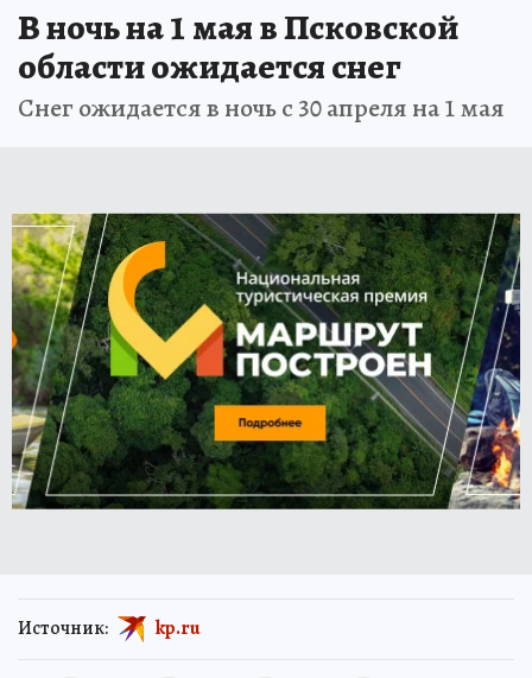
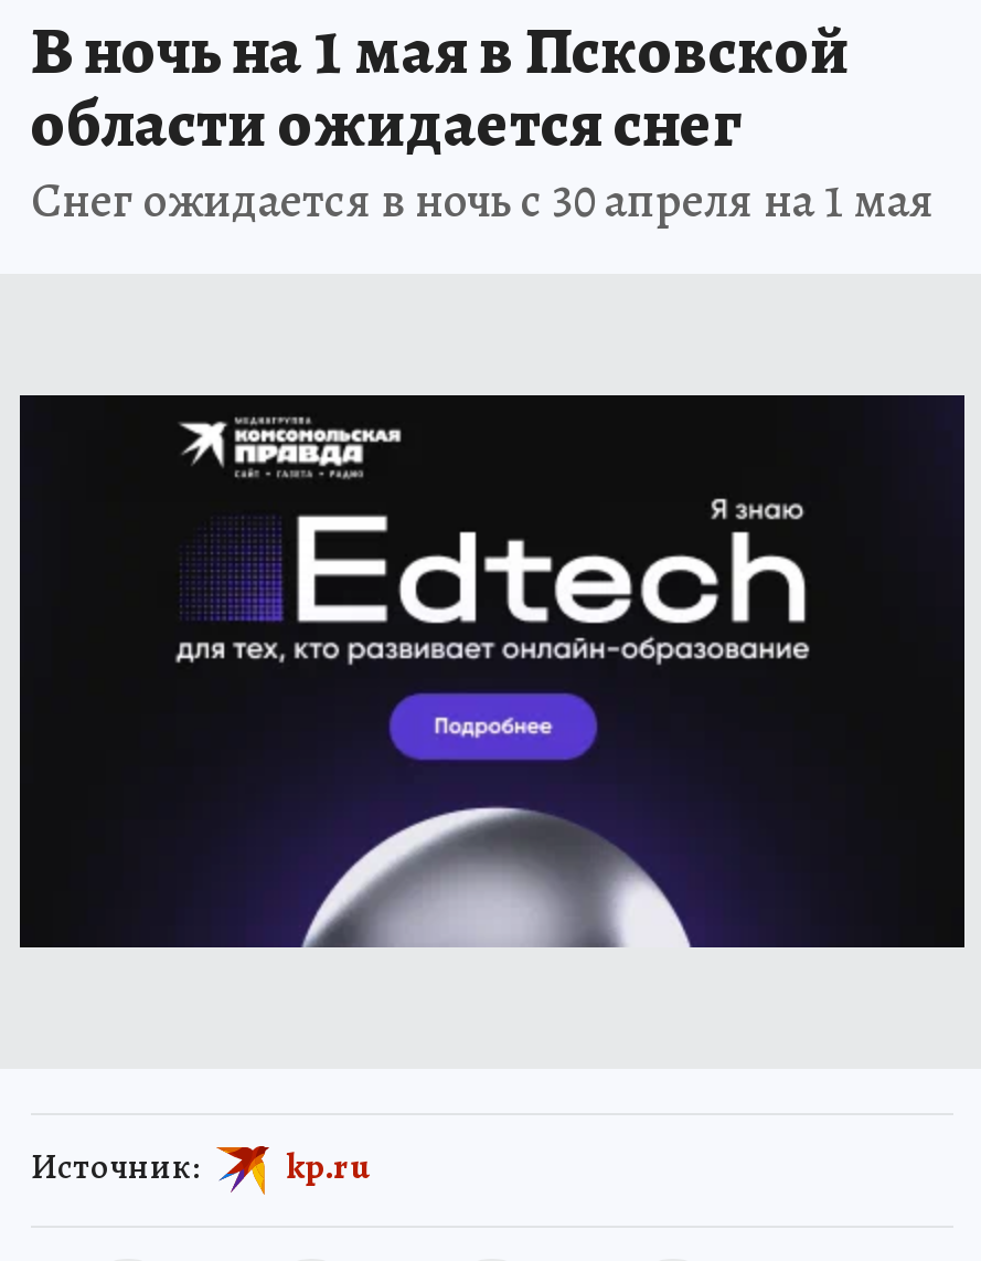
- [image]
+ [image]
